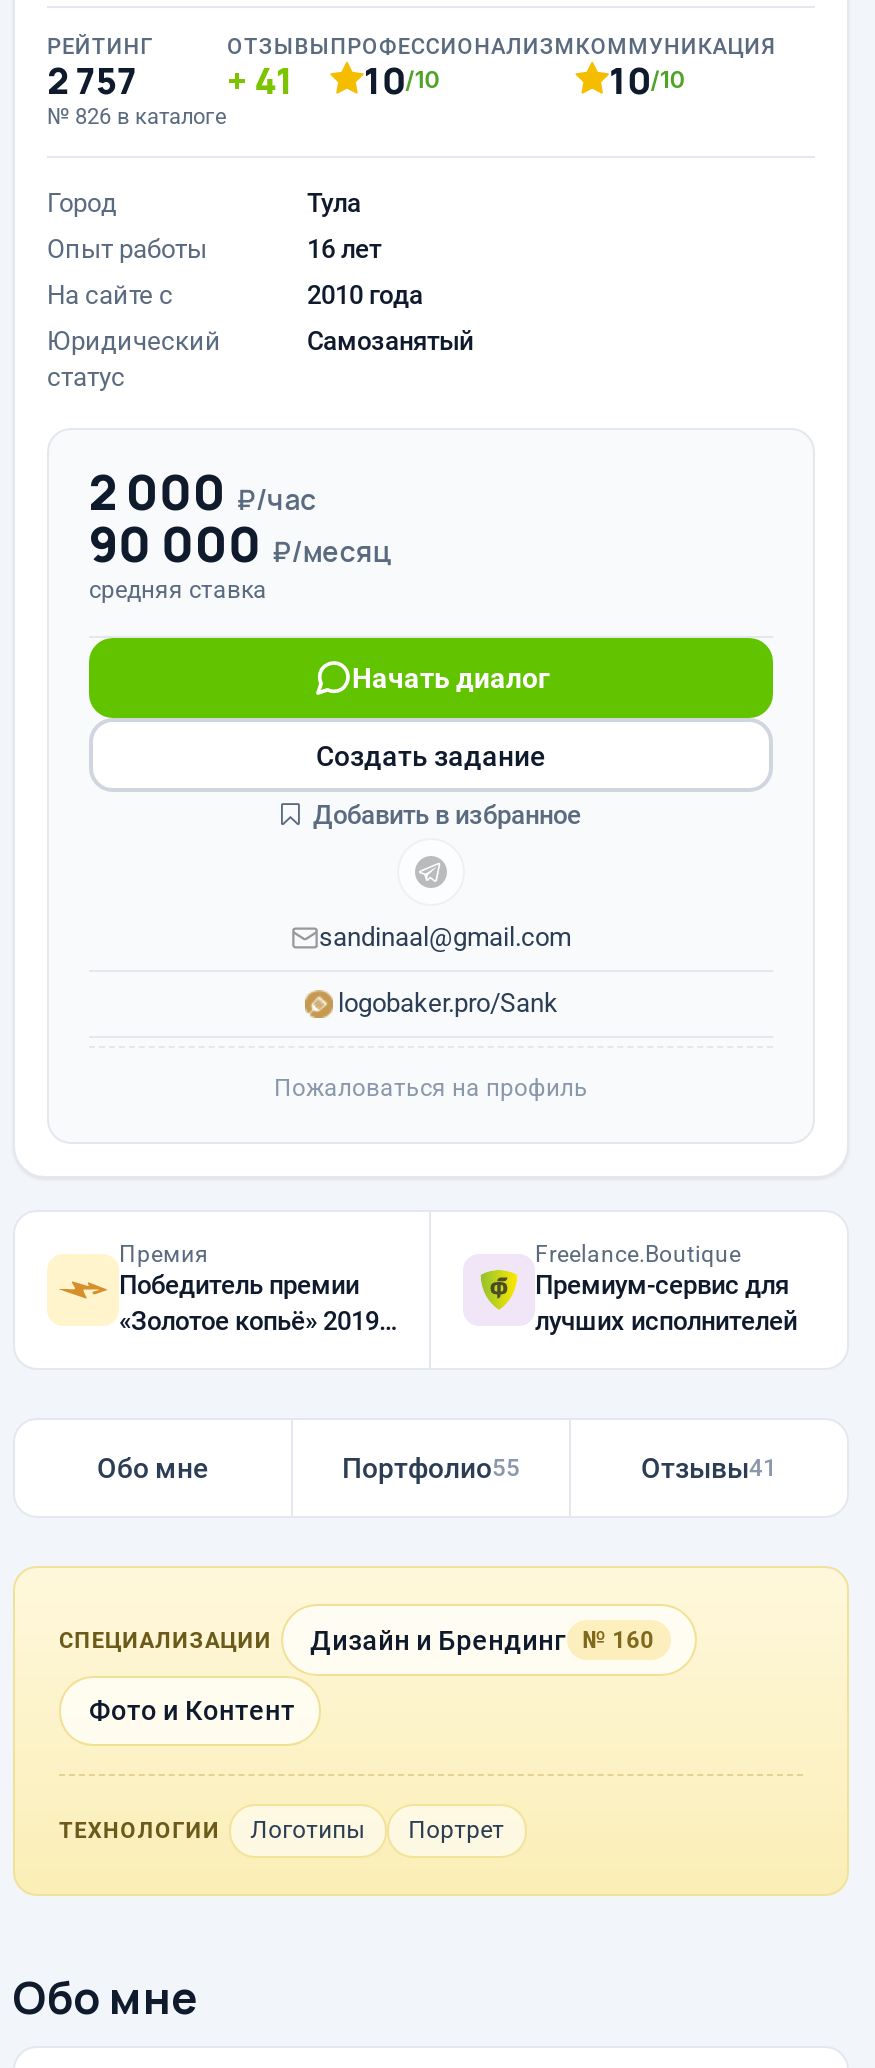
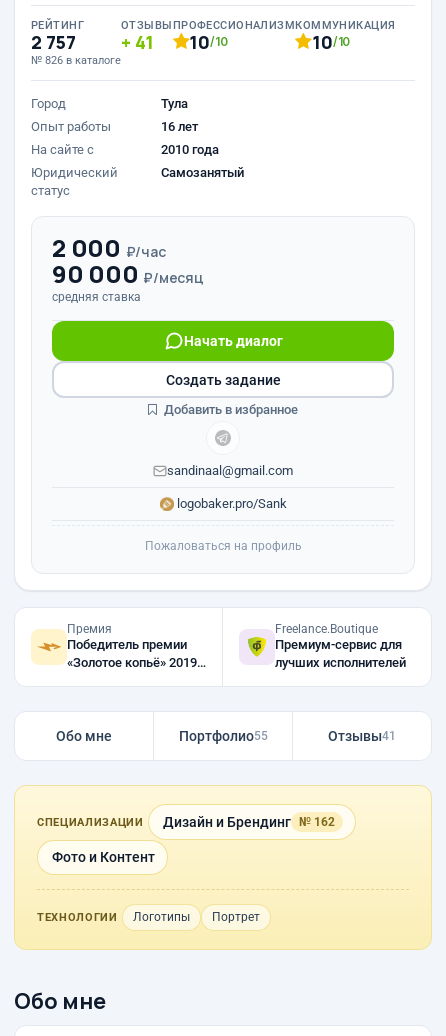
- Дизайн и Брендинг № 160
+ Дизайн и Брендинг № 162
